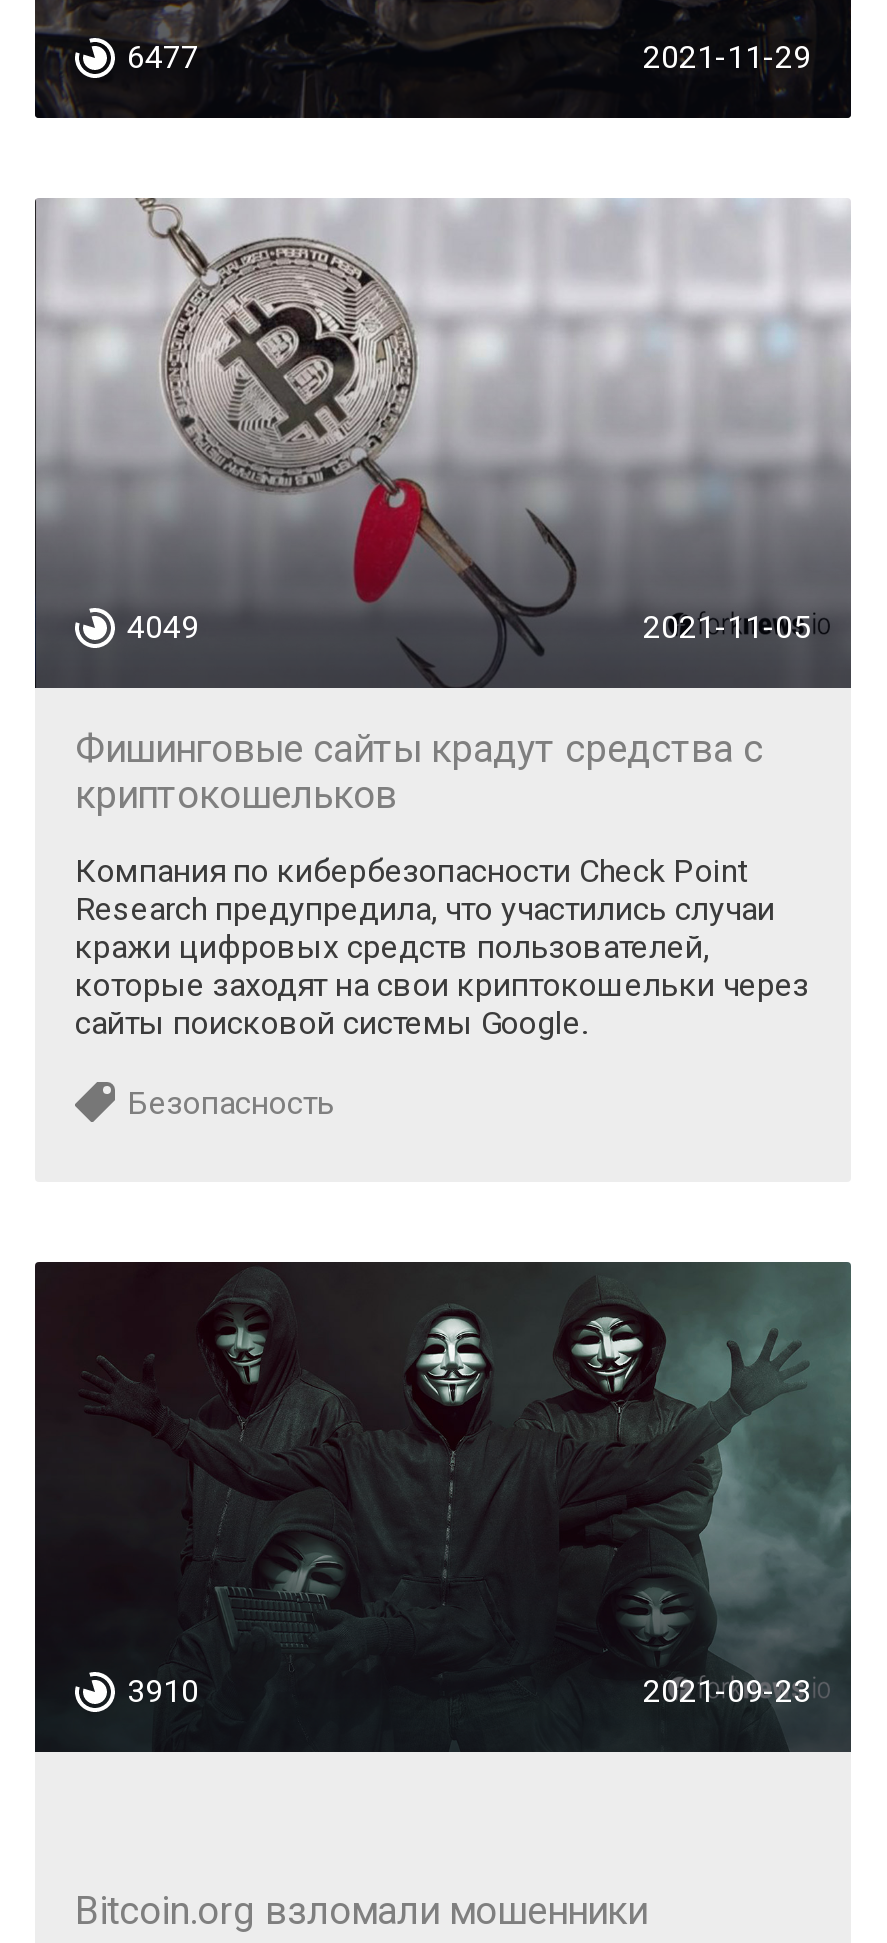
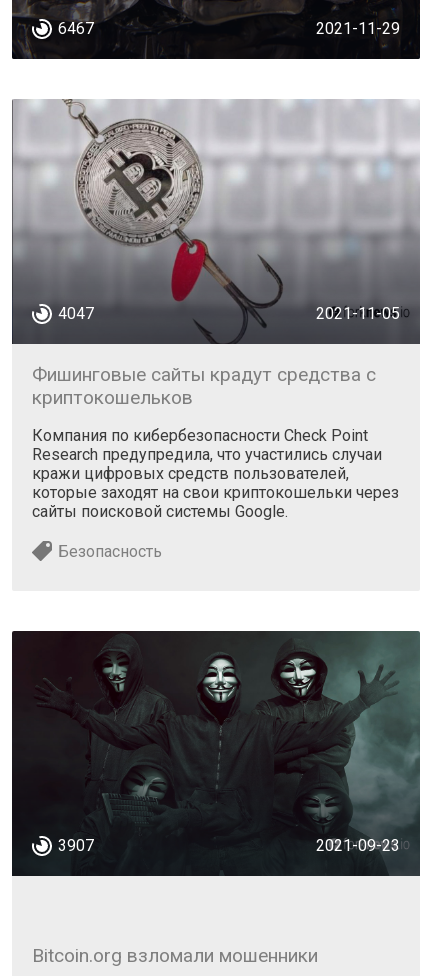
- 6477
+ 6467

- 4049
+ 4047

- 3910
+ 3907
